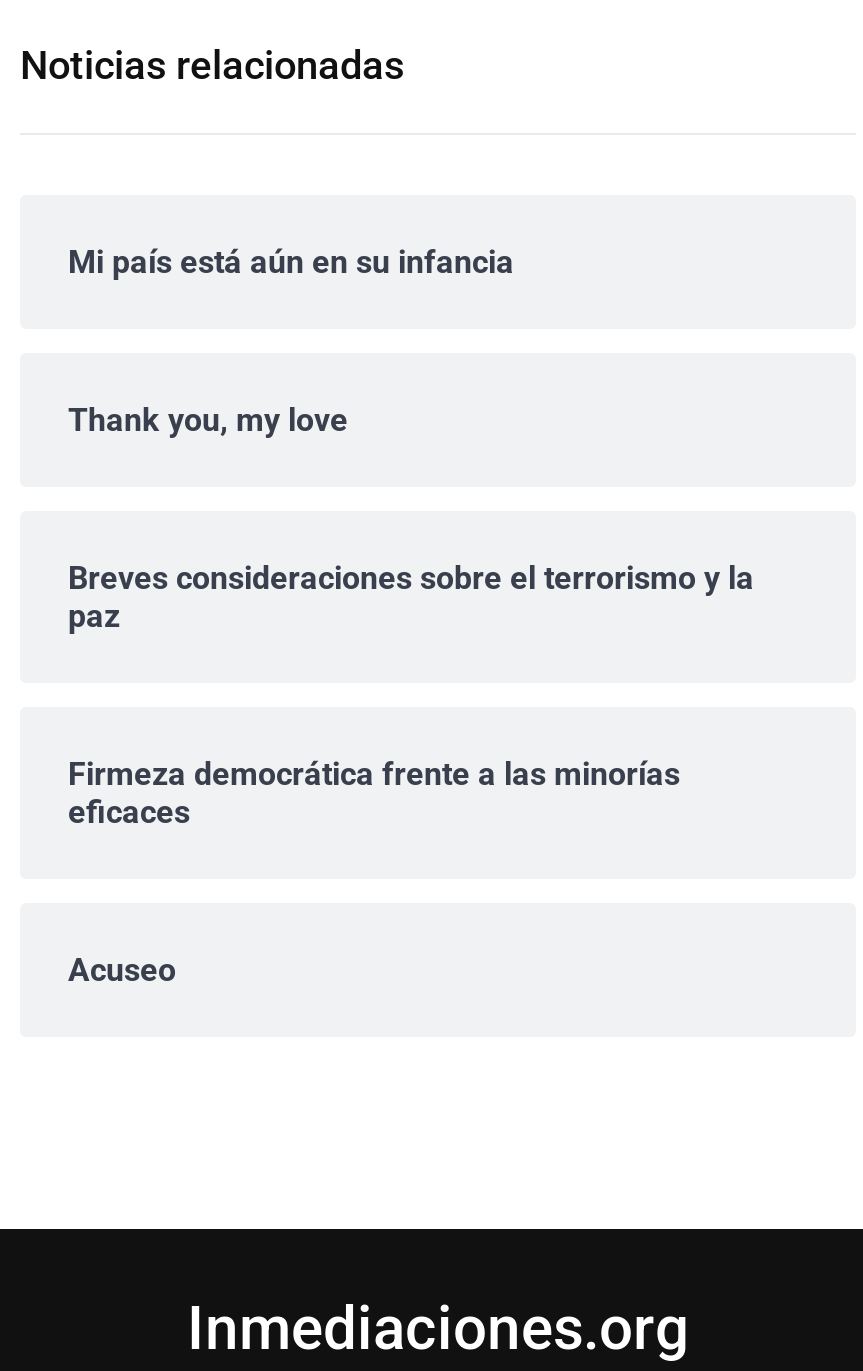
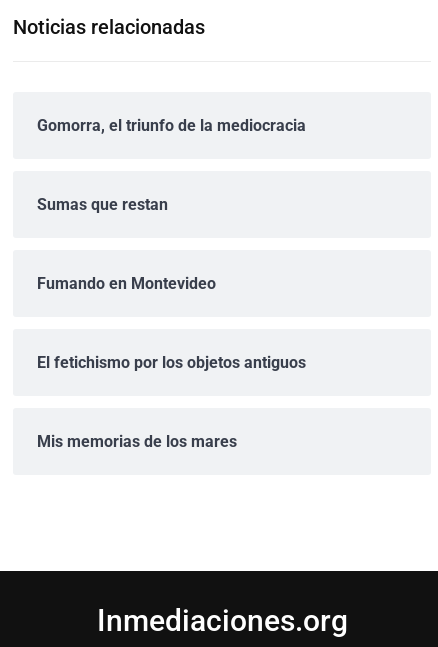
- Mi país está aún en su infancia
+ Gomorra, el triunfo de la mediocracia

- Thank you, my love
+ Sumas que restan

- Breves consideraciones sobre el terrorismo y la
- paz
+ Fumando en Montevideo

- Firmeza democrática frente a las minorías
- eficaces
+ El fetichismo por los objetos antiguos

- Acuseo
+ Mis memorias de los mares
